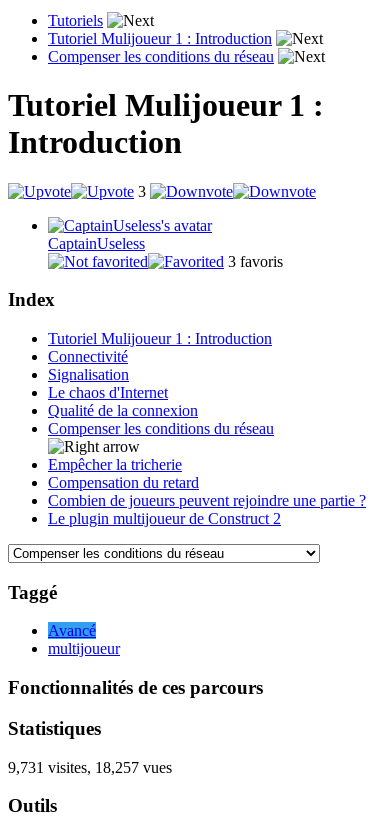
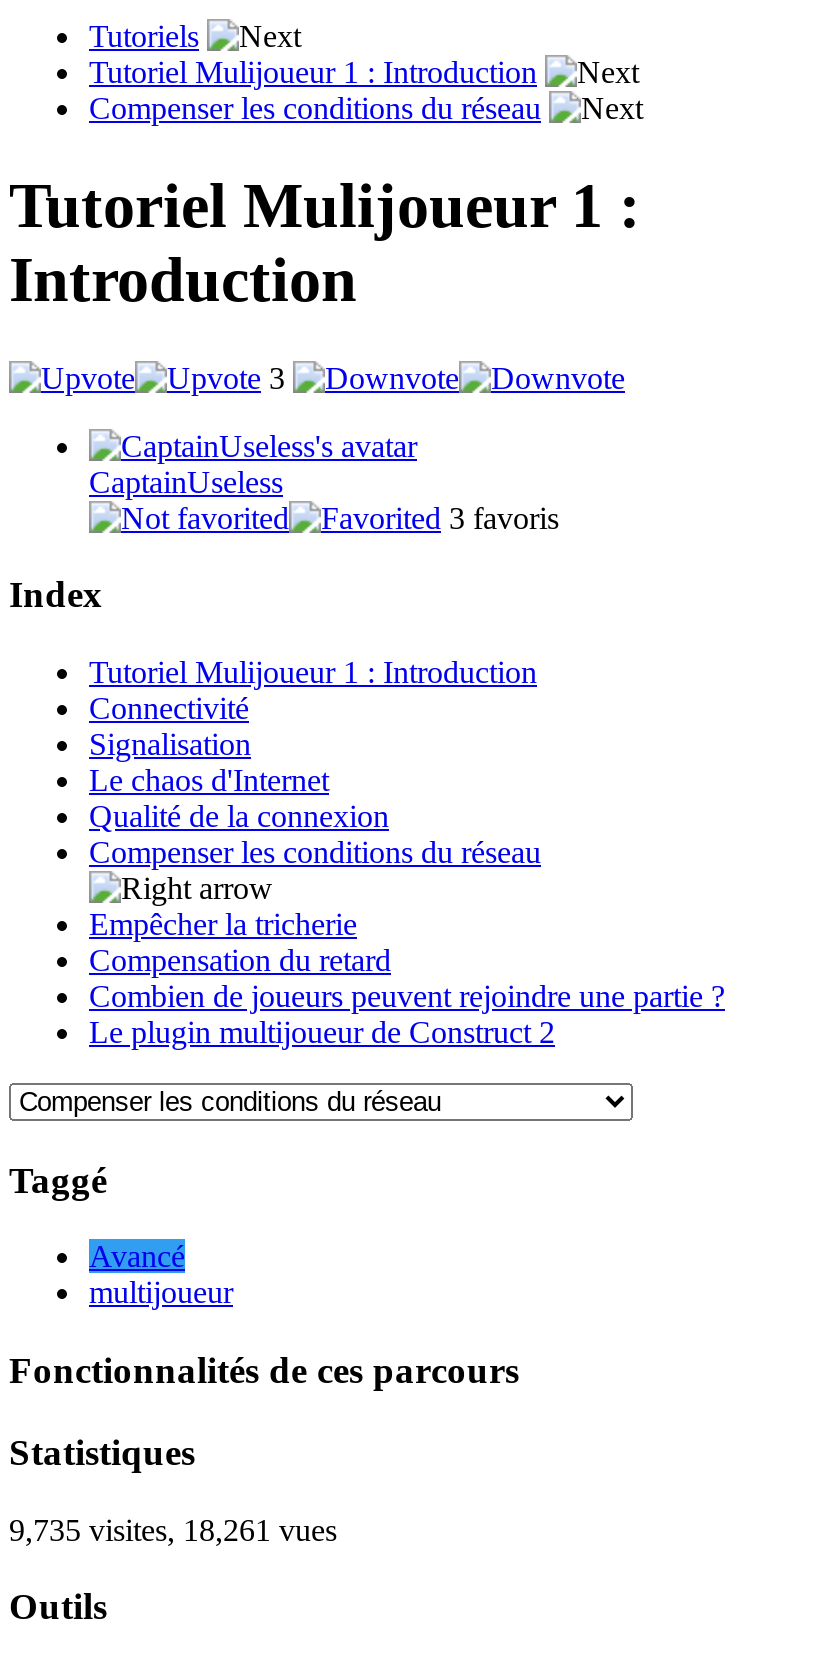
- 9,731 visites, 18,257 vues
+ 9,735 visites, 18,261 vues
